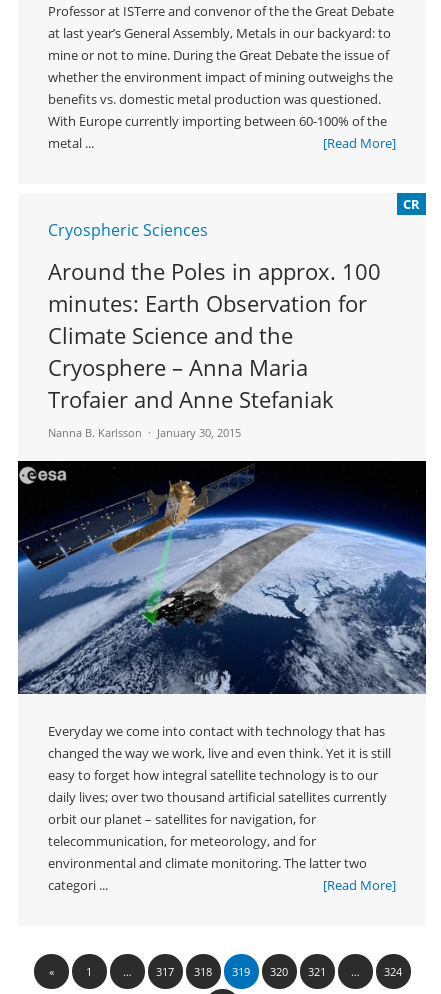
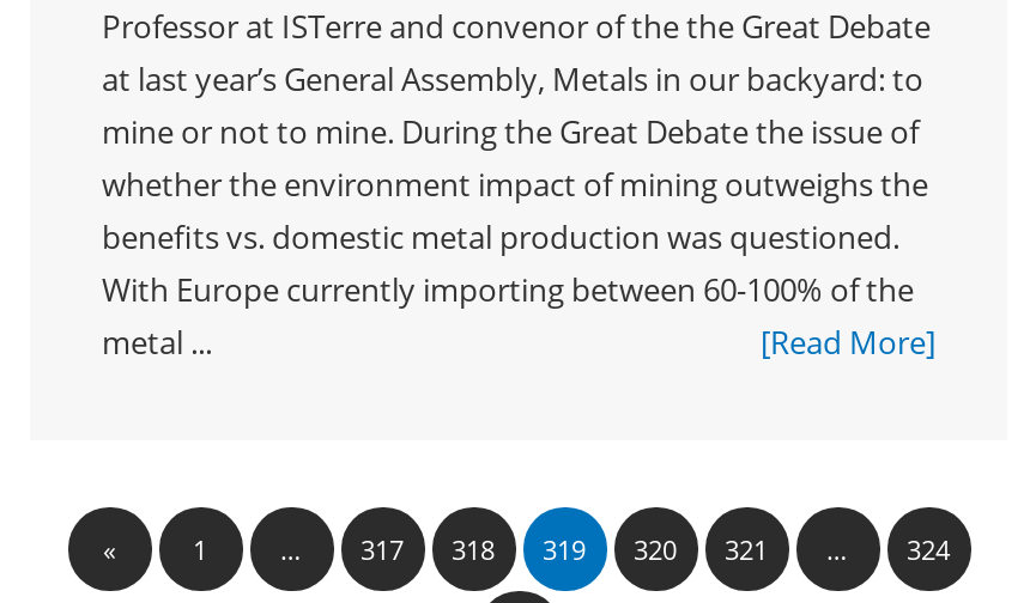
- CR
- Cryospheric Sciences
- Around the Poles in approx. 100
- minutes: Earth Observation for
- Climate Science and the
- Cryosphere – Anna Maria
- Trofaier and Anne Stefaniak
- Nanna B. Karlsson
- January 30, 2015

- [image]
- Everyday we come into contact with technology that has
- changed the way we work, live and even think. Yet it is still
- easy to forget how integral satellite technology is to our
- daily lives; over two thousand artificial satellites currently
- orbit our planet – satellites for navigation, for
- telecommunication, for meteorology, and for
- environmental and climate monitoring. The latter two
- categori ...
- [Read More]
